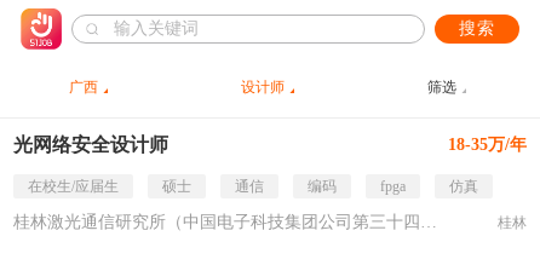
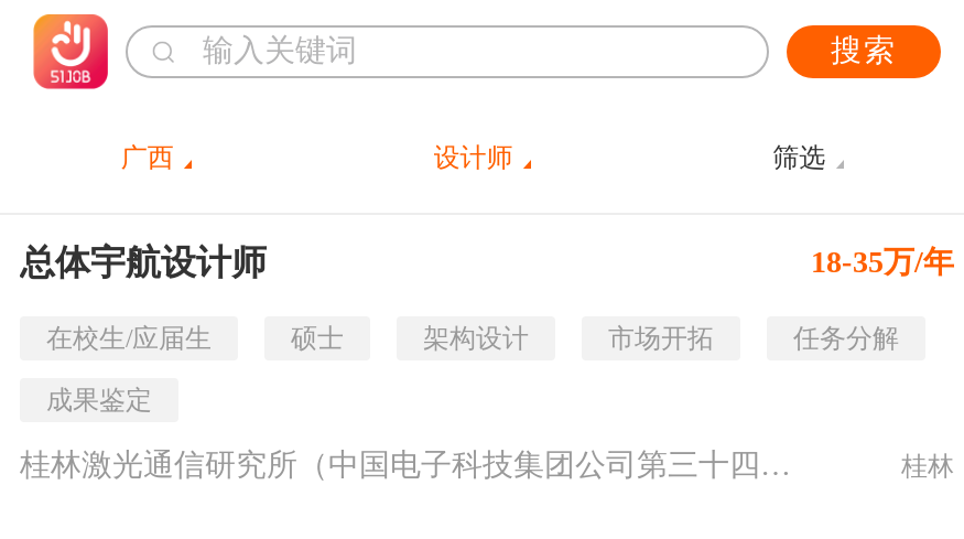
- 光网络安全设计师
+ 总体宇航设计师

- 通信
- 编码
- fpga
- 仿真
+ 架构设计
+ 市场开拓
+ 任务分解
+ 成果鉴定
